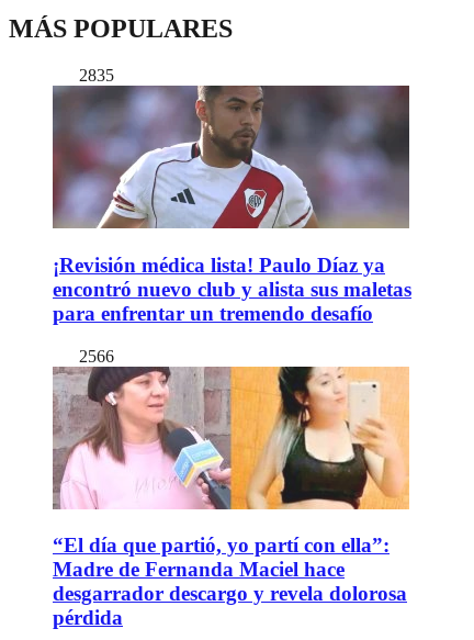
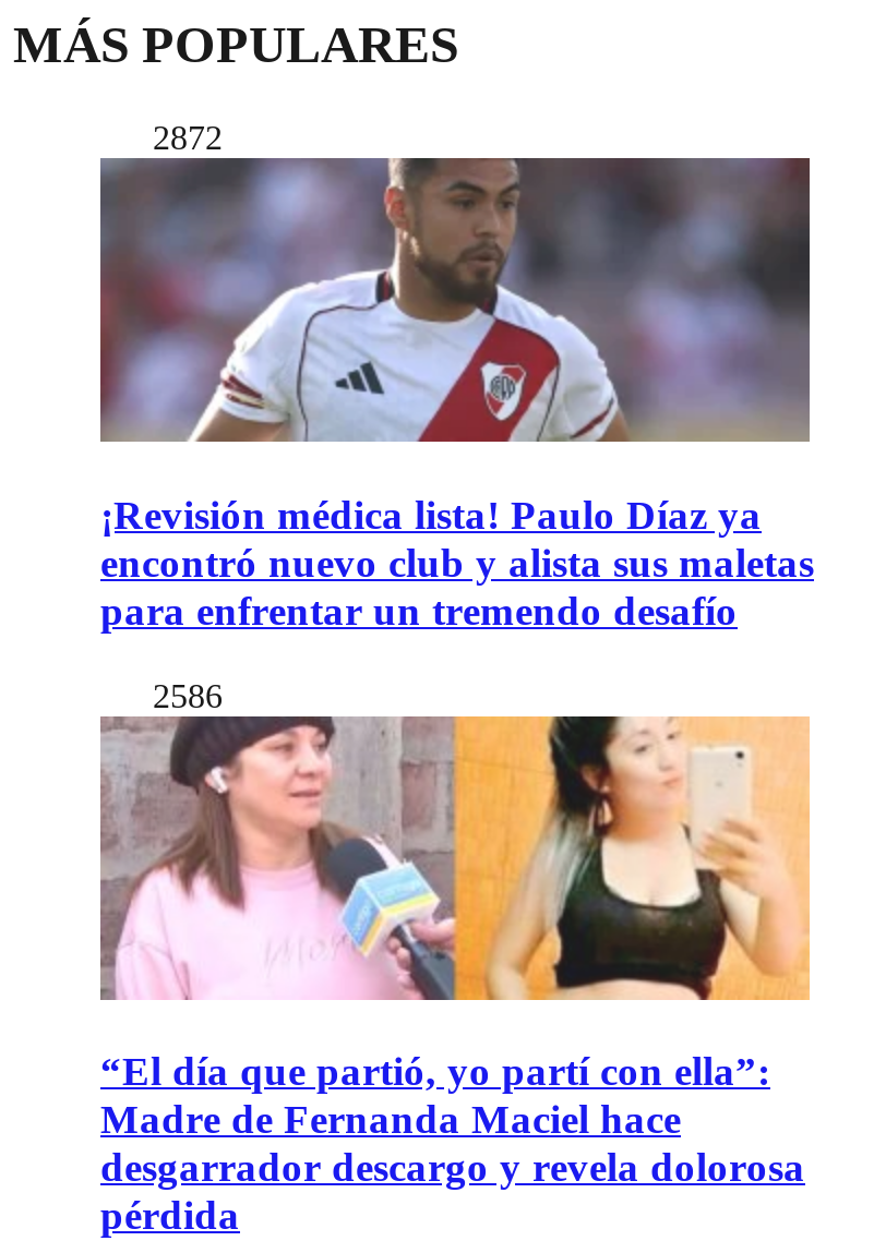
- 2835
+ 2872

- 2566
+ 2586
